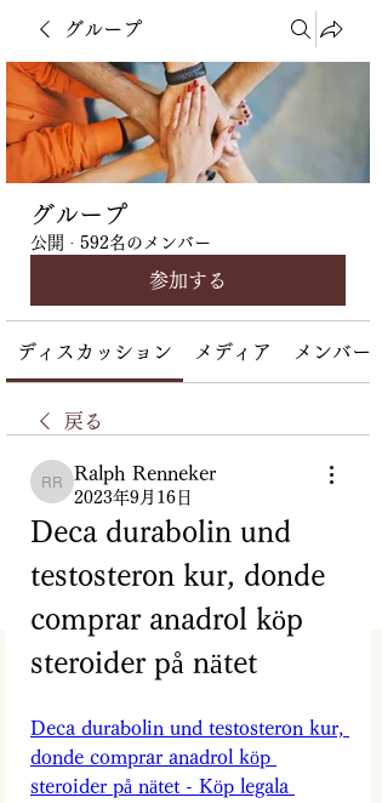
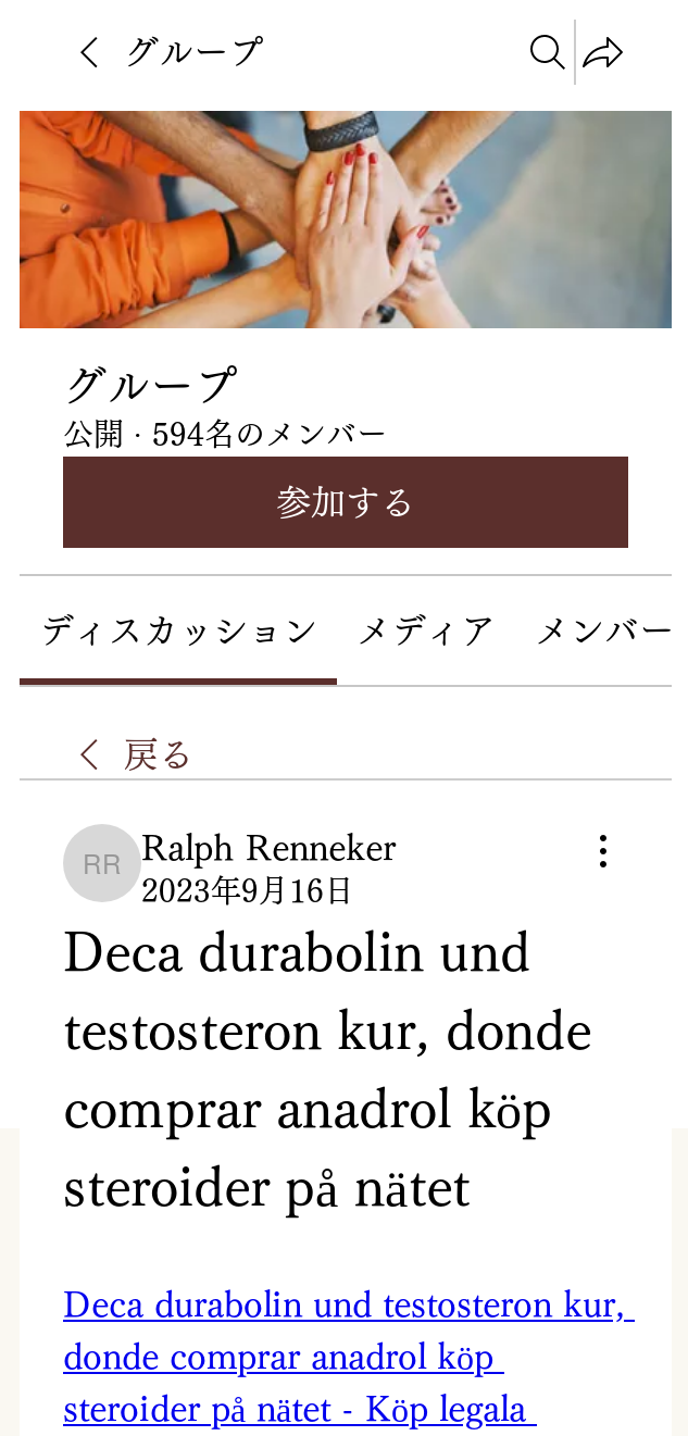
- 公開 · 592名のメンバー
+ 公開 · 594名のメンバー
